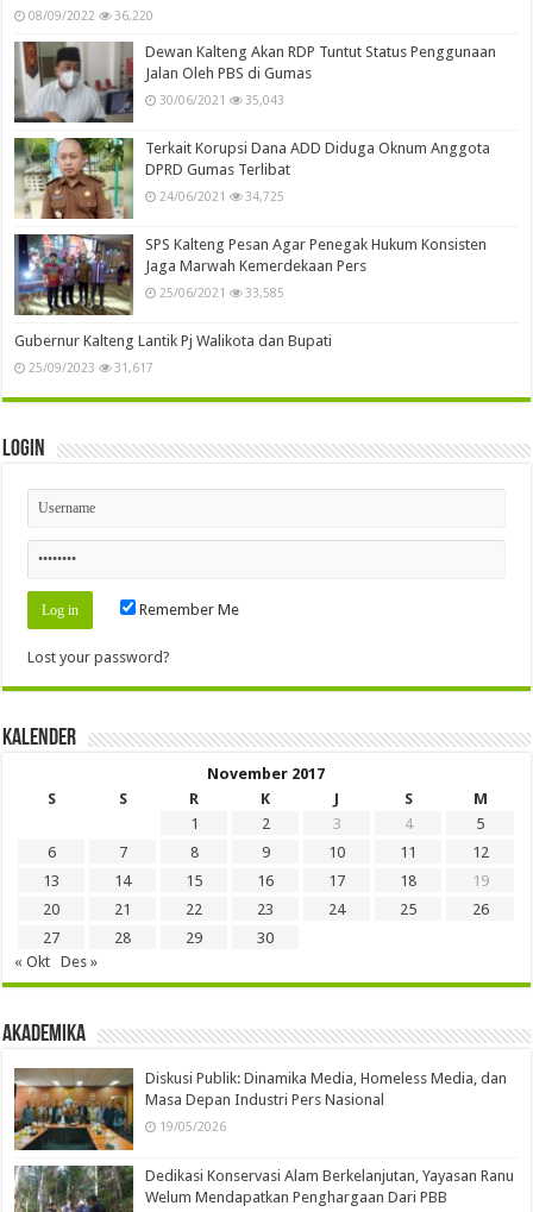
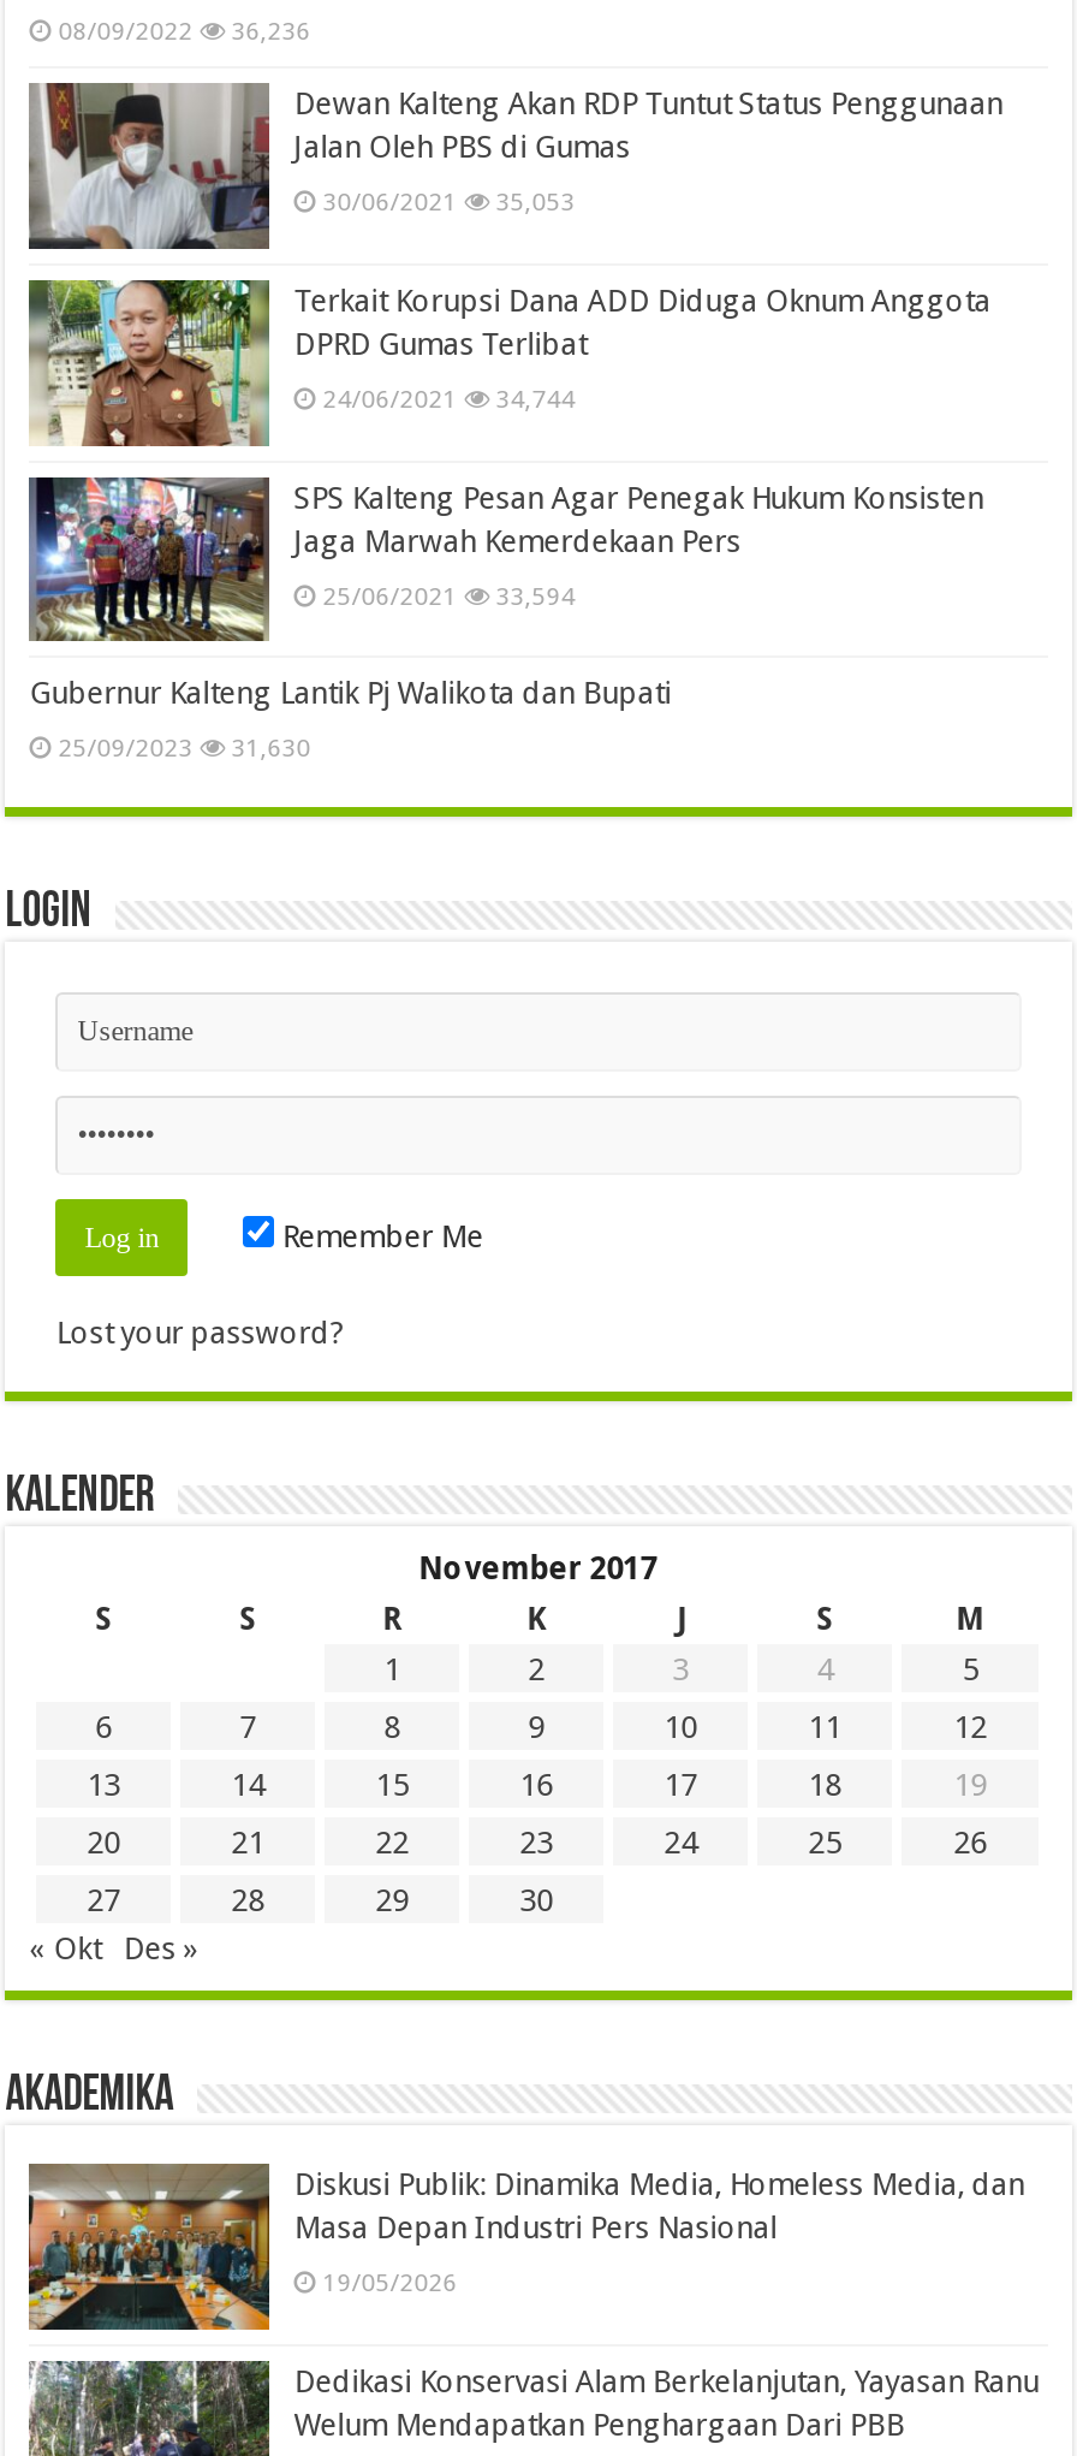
- 08/09/2022 36,220
+ 08/09/2022 36,236

- 30/06/2021 35,043
+ 30/06/2021 35,053

- 24/06/2021 34,725
+ 24/06/2021 34,744

- 25/06/2021 33,585
+ 25/06/2021 33,594

- 25/09/2023 31,617
+ 25/09/2023 31,630
